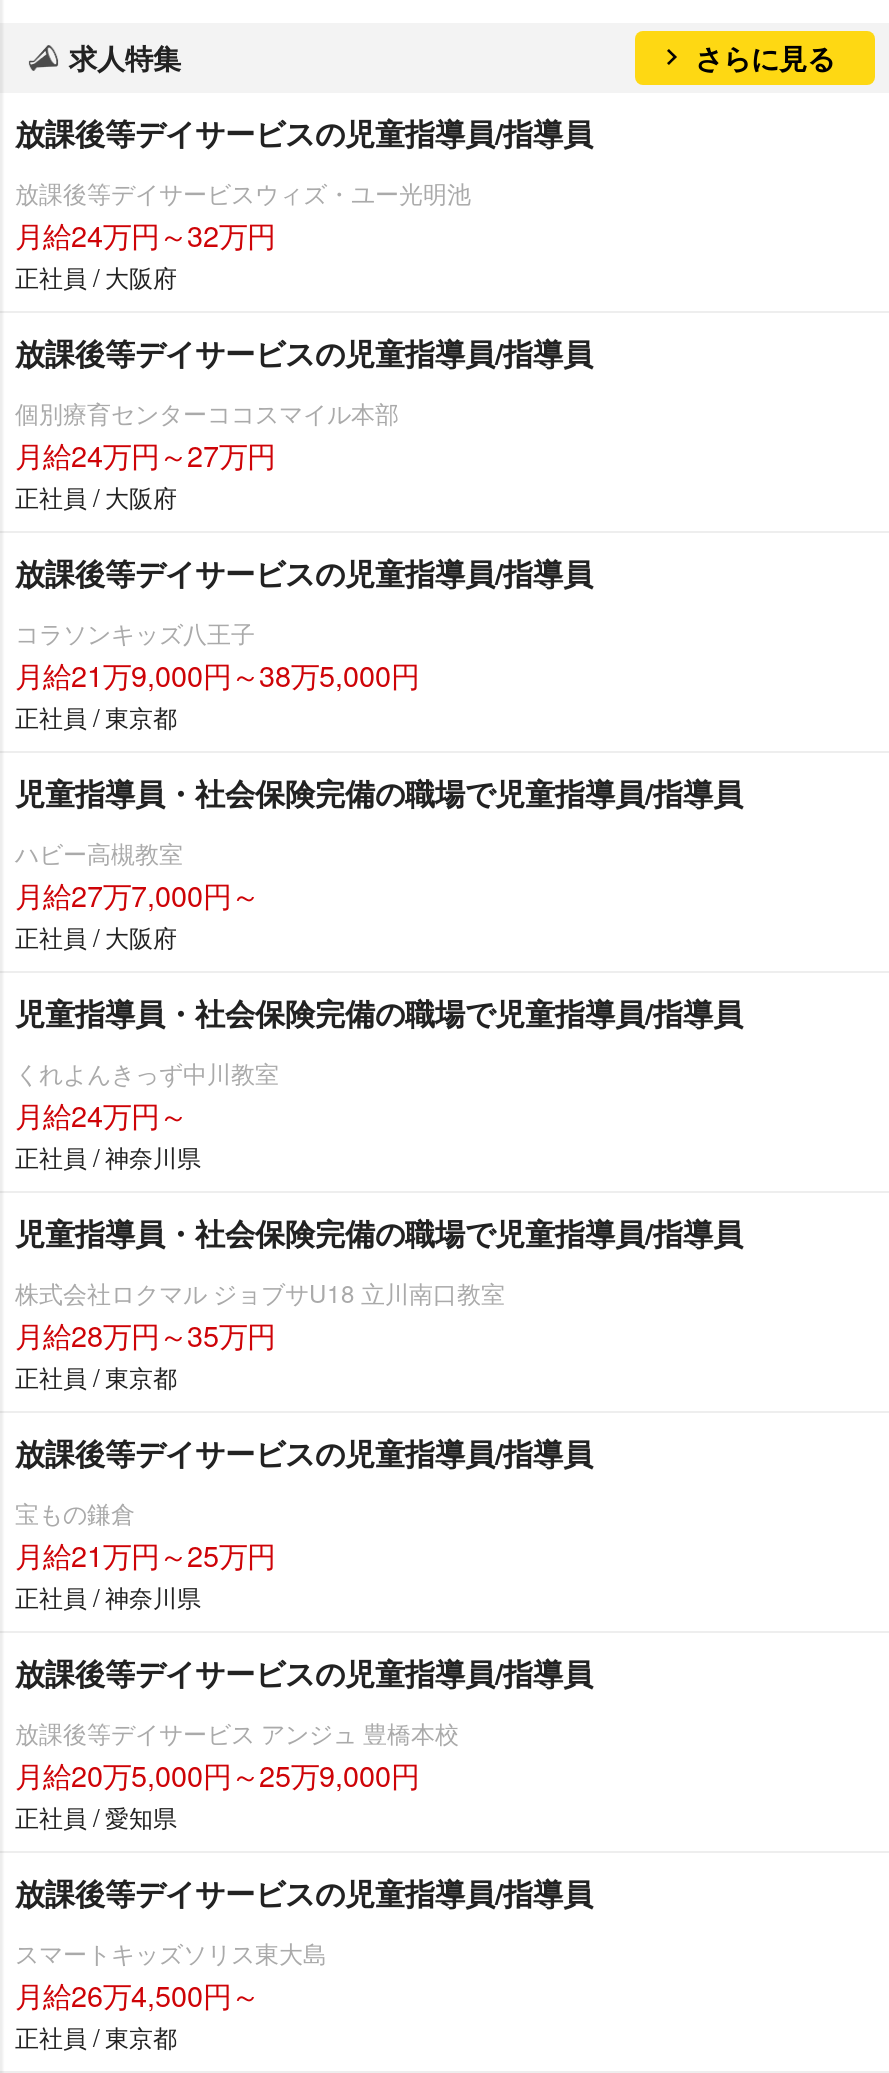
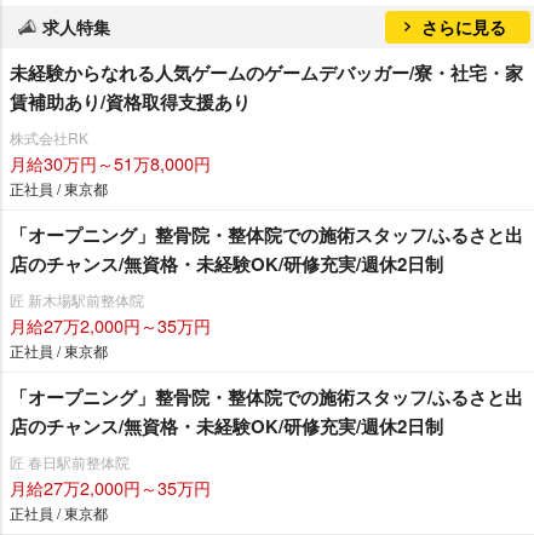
- 放課後等デイサービスの児童指導員/指導員
- 放課後等デイサービスウィズ・ユー光明池
- 月給24万円～32万円
- 正社員 / 大阪府
- 放課後等デイサービスの児童指導員/指導員
- 個別療育センターココスマイル本部
- 月給24万円～27万円
- 正社員 / 大阪府
- 放課後等デイサービスの児童指導員/指導員
- コラソンキッズ八王子
- 月給21万9,000円～38万5,000円
+ 未経験からなれる人気ゲームのゲームデバッガー/寮・社宅・家
+ 賃補助あり/資格取得支援あり
+ 株式会社RK
+ 月給30万円～51万8,000円

- 児童指導員・社会保険完備の職場で児童指導員/指導員
- ハビー高槻教室
- 月給27万7,000円～
- 正社員 / 大阪府
- 児童指導員・社会保険完備の職場で児童指導員/指導員
- くれよんきっず中川教室
- 月給24万円～
- 正社員 / 神奈川県
- 児童指導員・社会保険完備の職場で児童指導員/指導員
- 株式会社ロクマル ジョブサU18 立川南口教室
- 月給28万円～35万円
+ 「オープニング」整骨院・整体院での施術スタッフ/ふるさと出
+ 店のチャンス/無資格・未経験OK/研修充実/週休2日制
+ 匠 新木場駅前整体院
+ 月給27万2,000円～35万円

- 放課後等デイサービスの児童指導員/指導員
- 宝もの鎌倉
- 月給21万円～25万円
- 正社員 / 神奈川県
- 放課後等デイサービスの児童指導員/指導員
- 放課後等デイサービス アンジュ 豊橋本校
- 月給20万5,000円～25万9,000円
- 正社員 / 愛知県
- 放課後等デイサービスの児童指導員/指導員
- スマートキッズソリス東大島
- 月給26万4,500円～
+ 「オープニング」整骨院・整体院での施術スタッフ/ふるさと出
+ 店のチャンス/無資格・未経験OK/研修充実/週休2日制
+ 匠 春日駅前整体院
+ 月給27万2,000円～35万円
